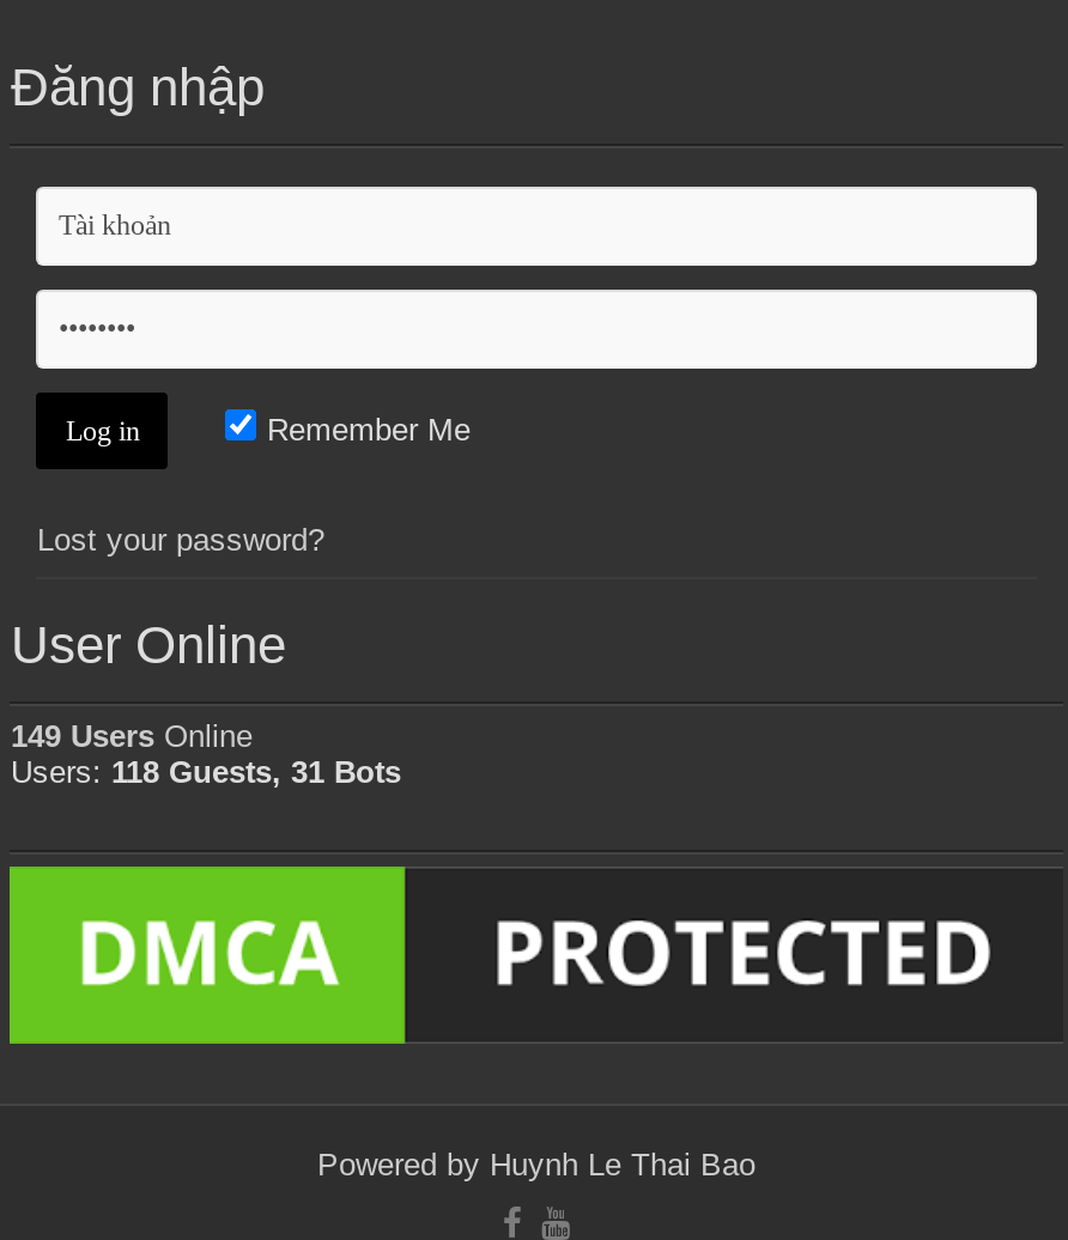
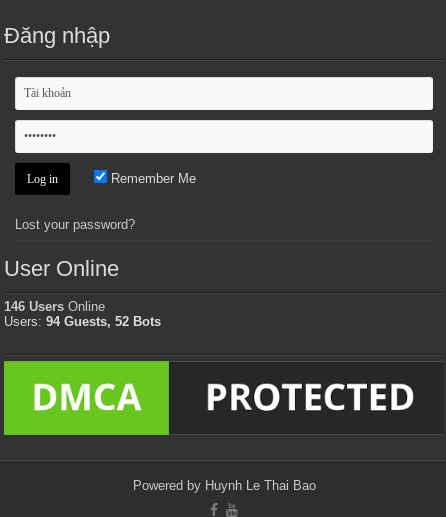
- 149 Users Online
+ 146 Users Online

- Users: 118 Guests, 31 Bots
+ Users: 94 Guests, 52 Bots
